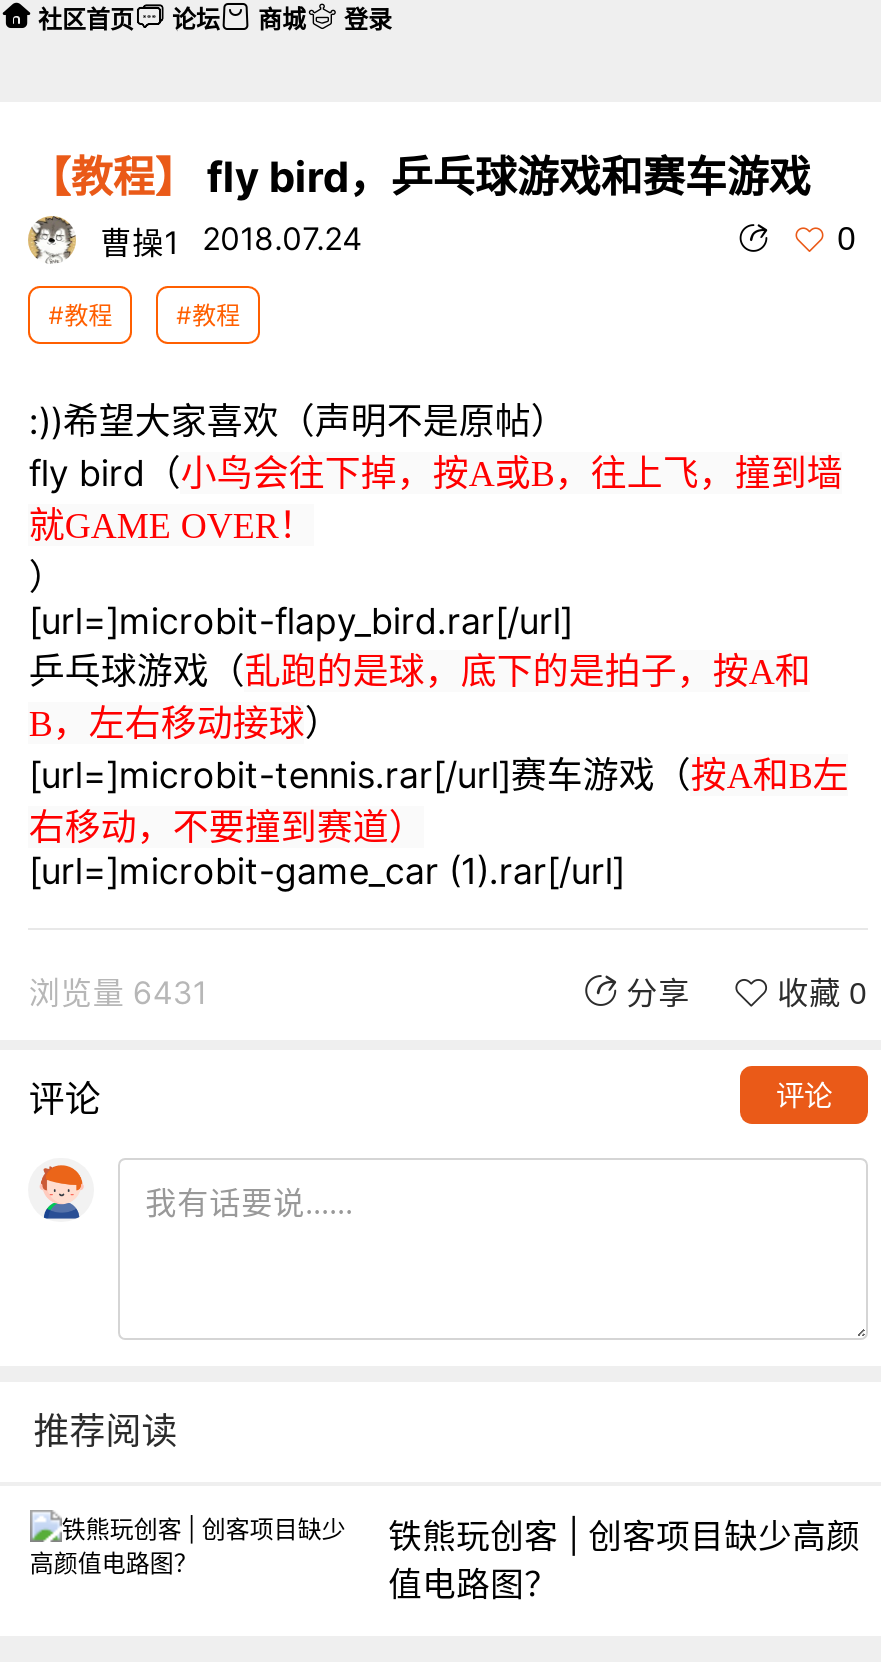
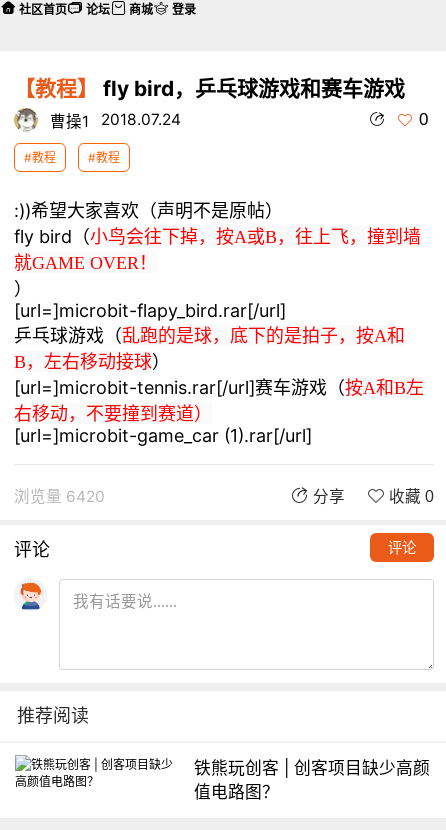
- 浏览量 6431
+ 浏览量 6420
